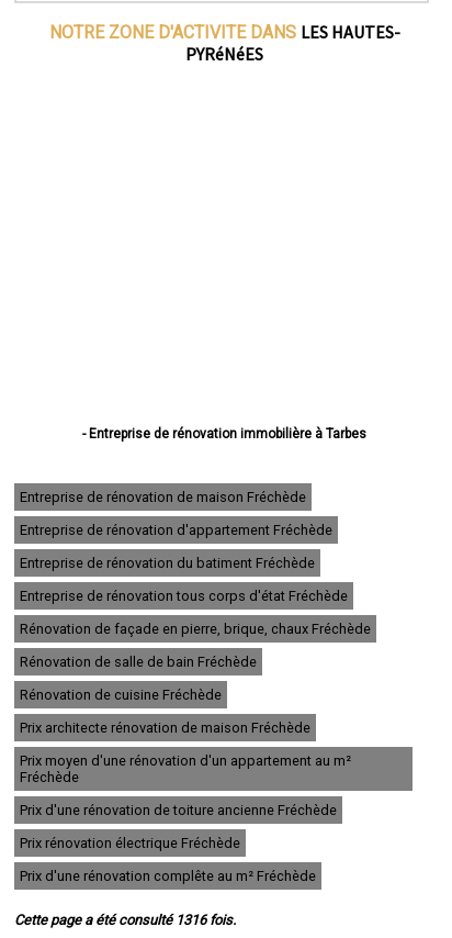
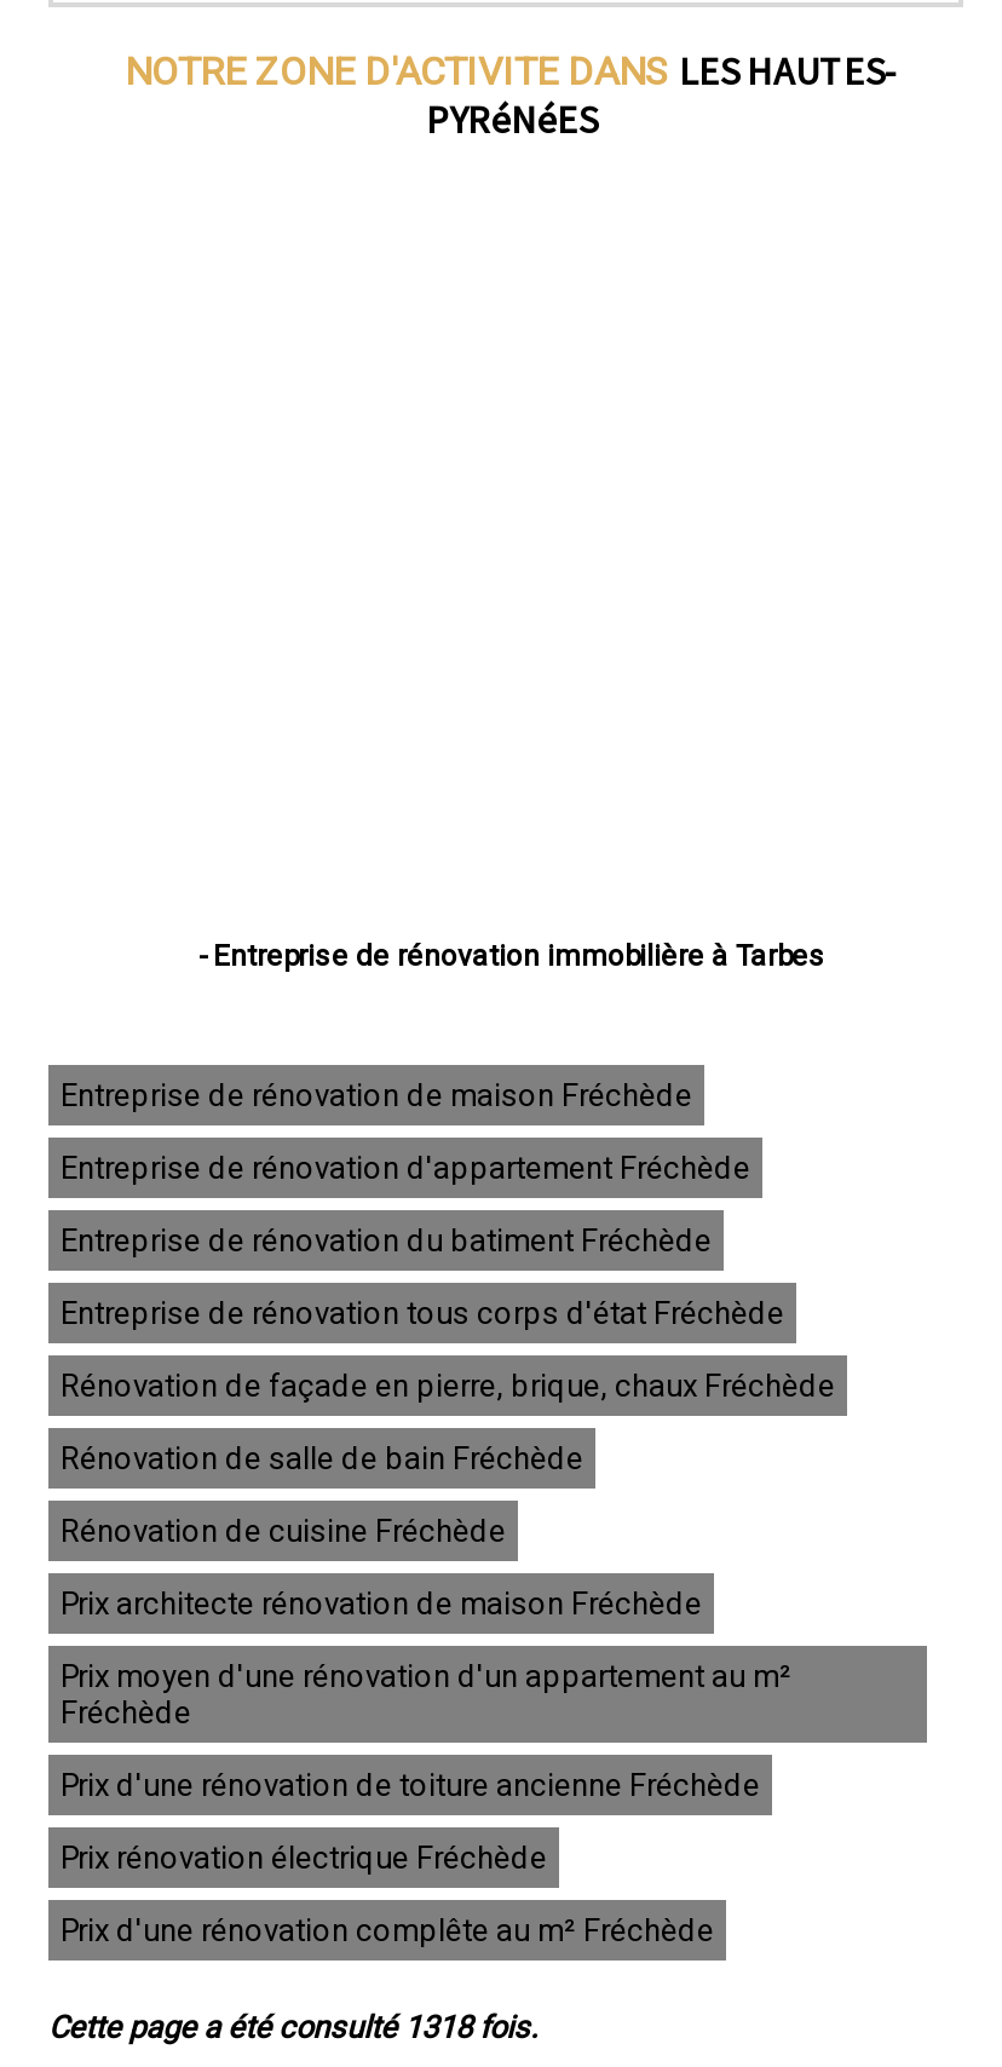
- Cette page a été consulté 1316 fois.
+ Cette page a été consulté 1318 fois.
